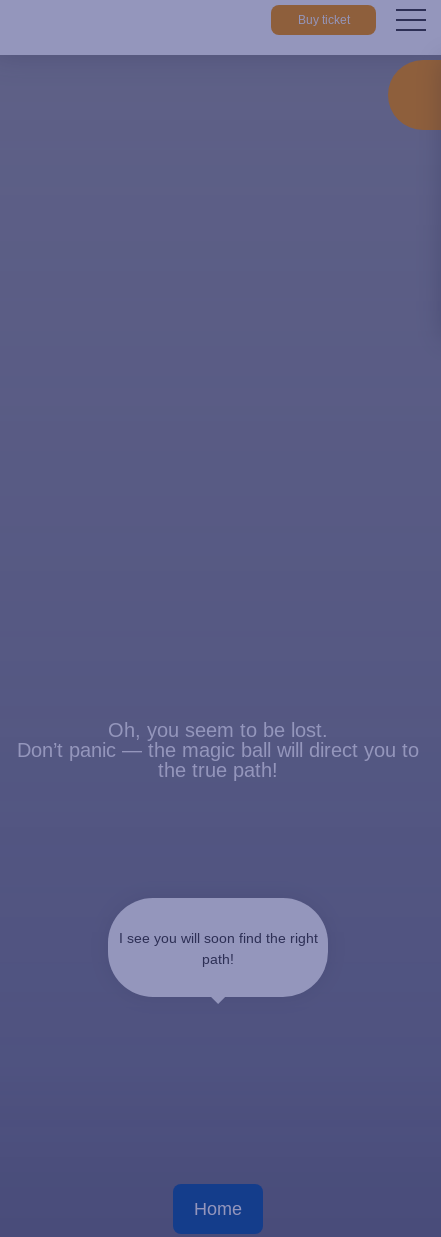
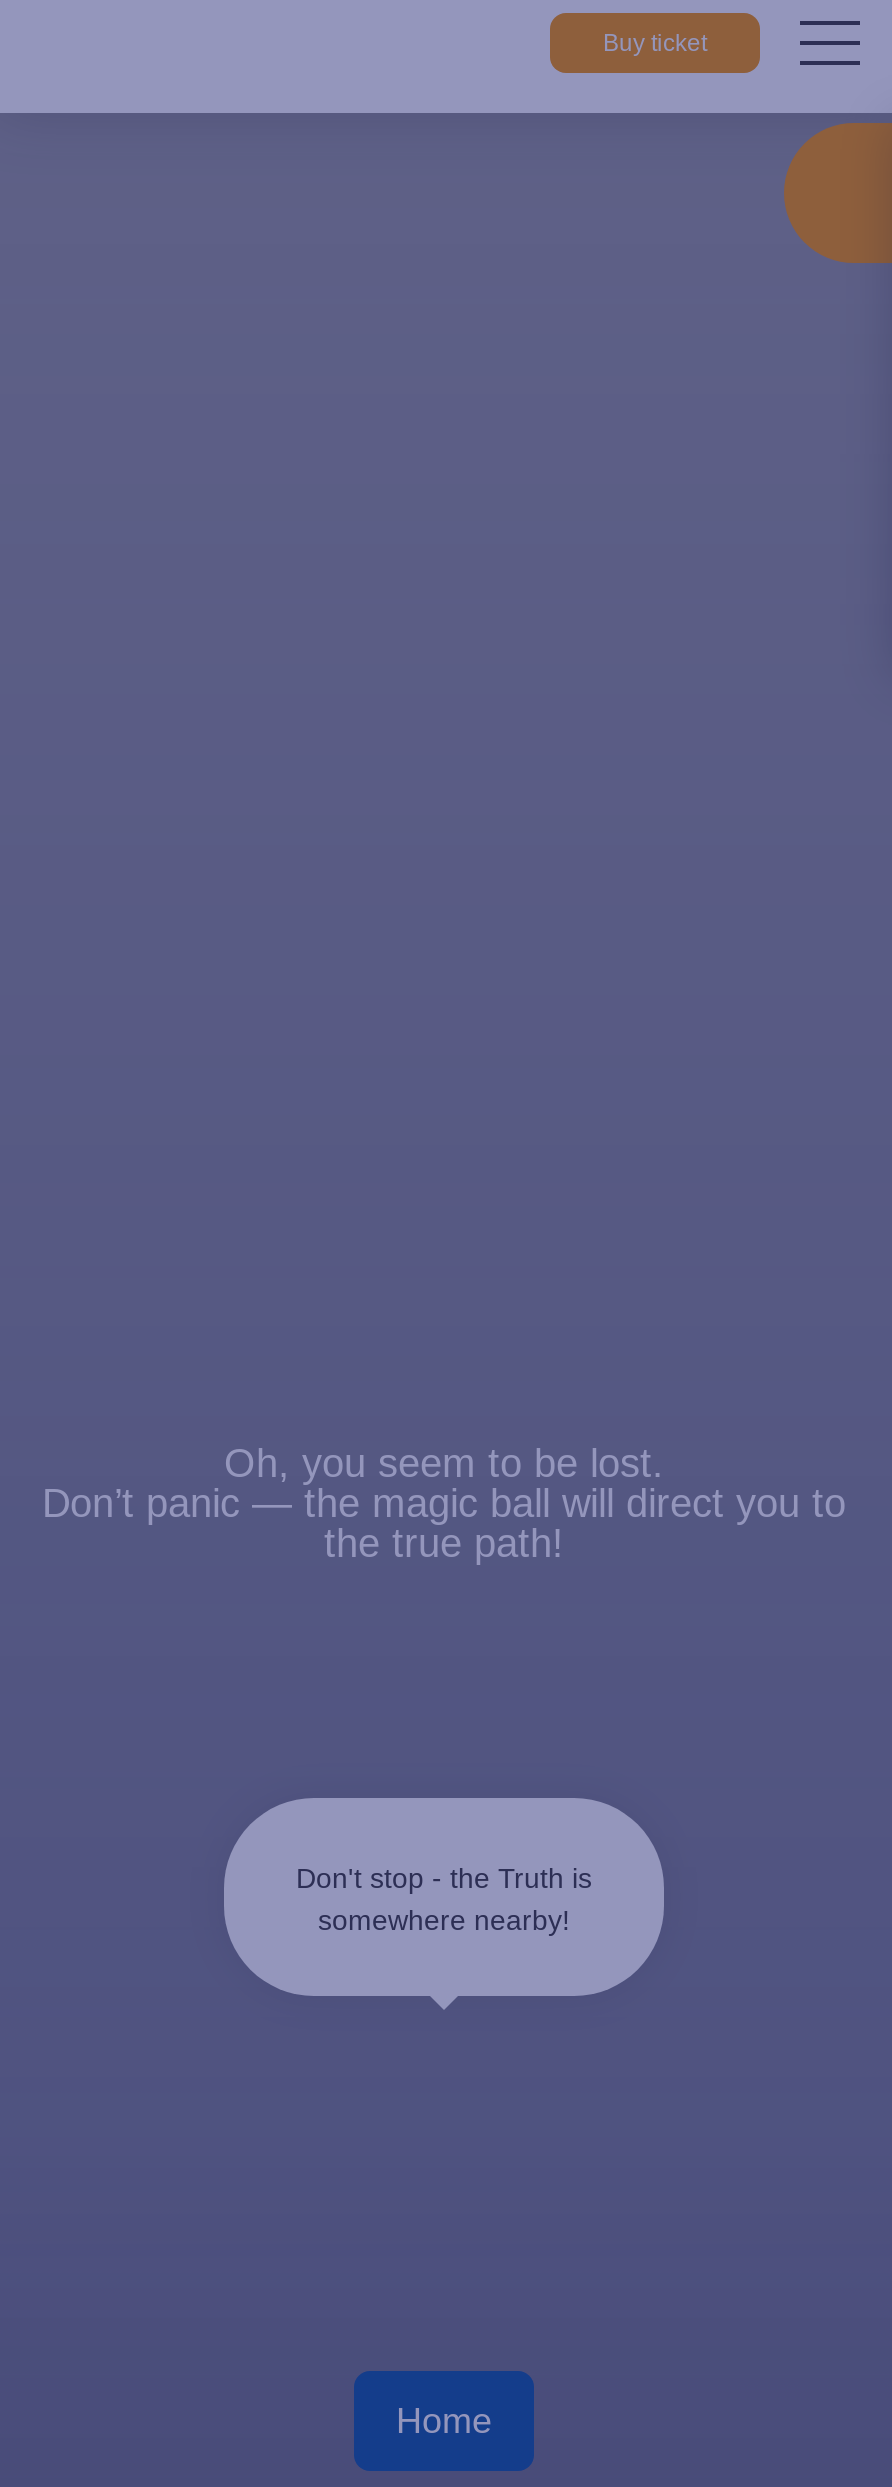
- I see you will soon find the right
- path!
+ Don't stop - the Truth is
+ somewhere nearby!
